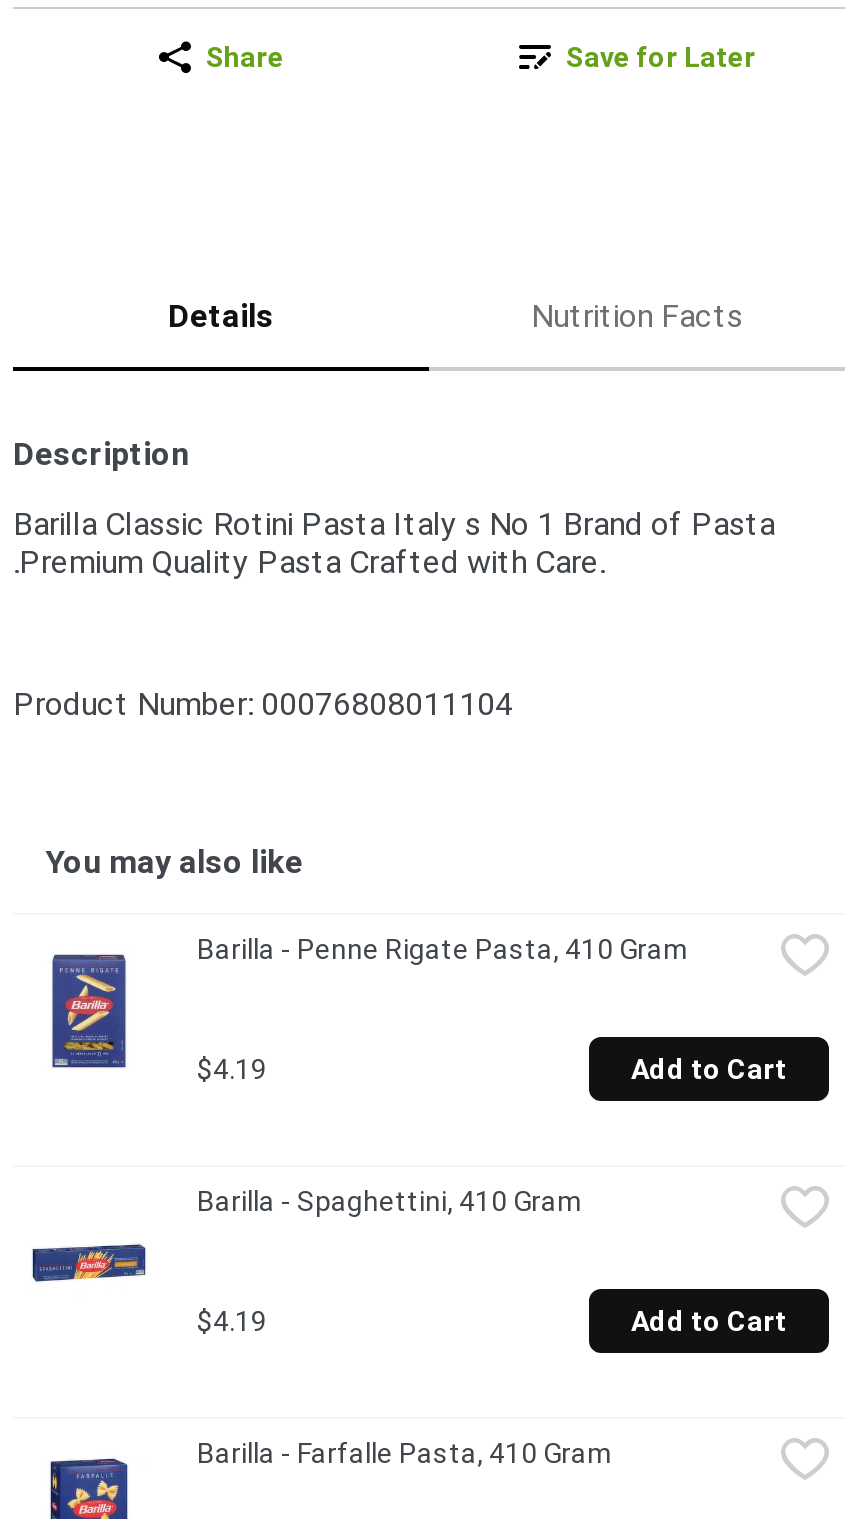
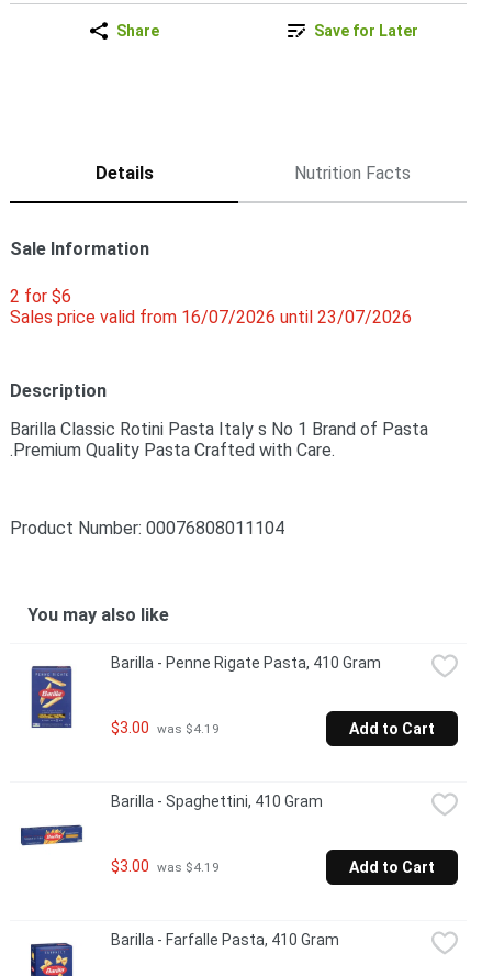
+ Sale Information
+ 2 for $6
+ Sales price valid from 16/07/2026 until 23/07/2026

- $4.19
+ $3.00 was $4.19

- $4.19
+ $3.00 was $4.19
